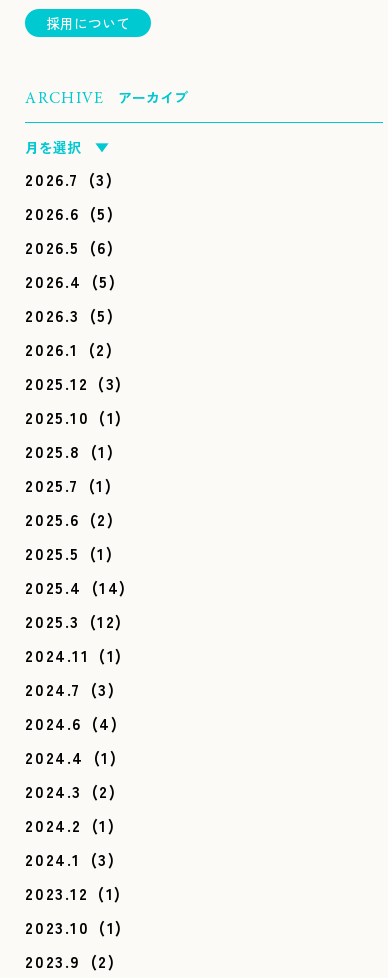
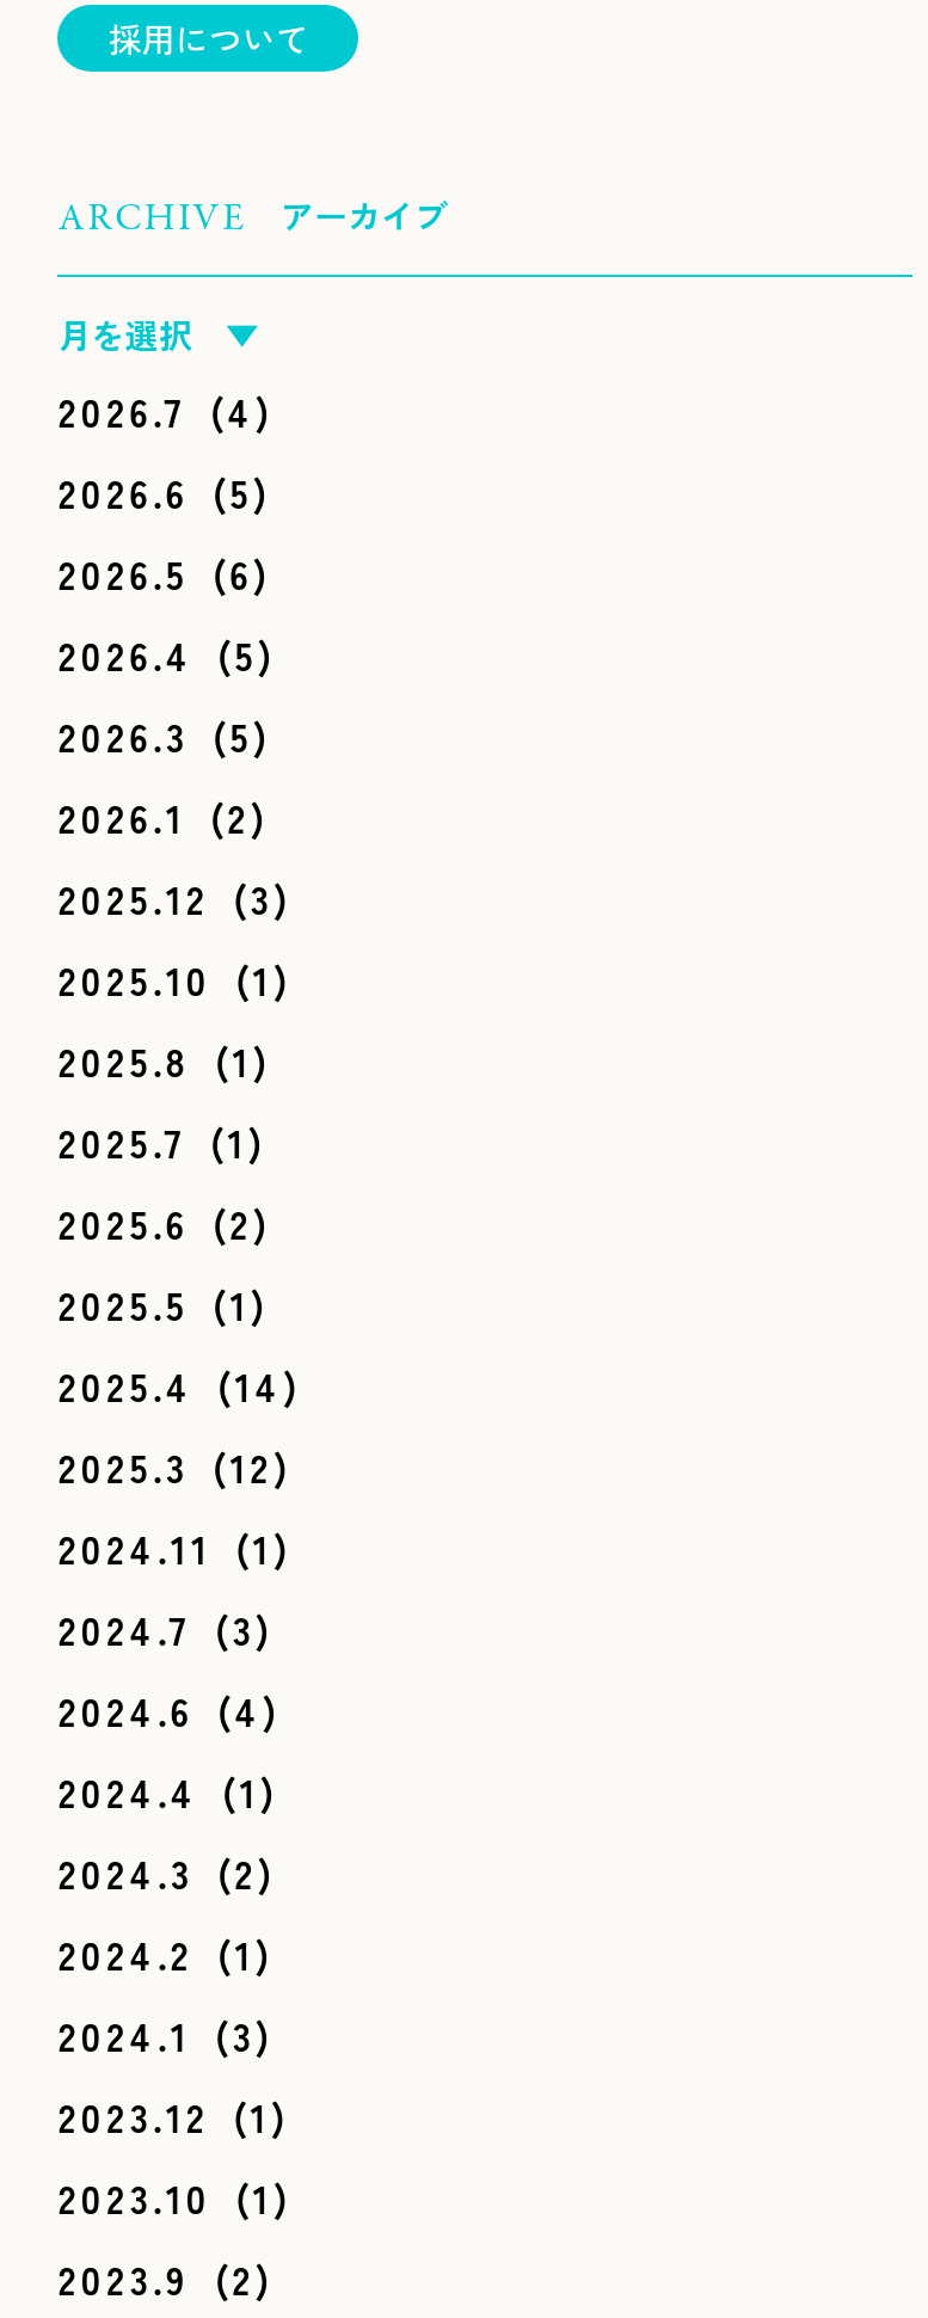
- 2026.7 (3)
+ 2026.7 (4)
